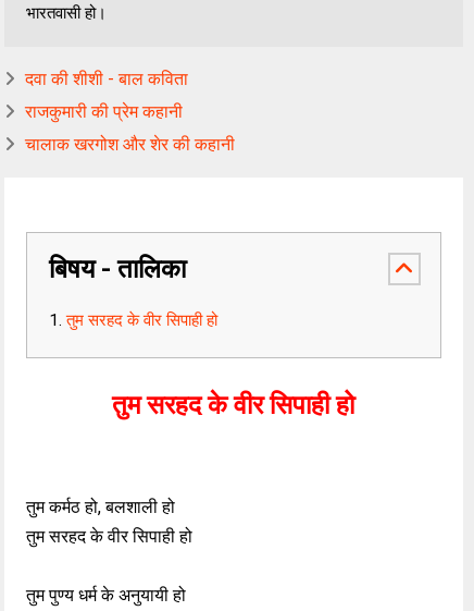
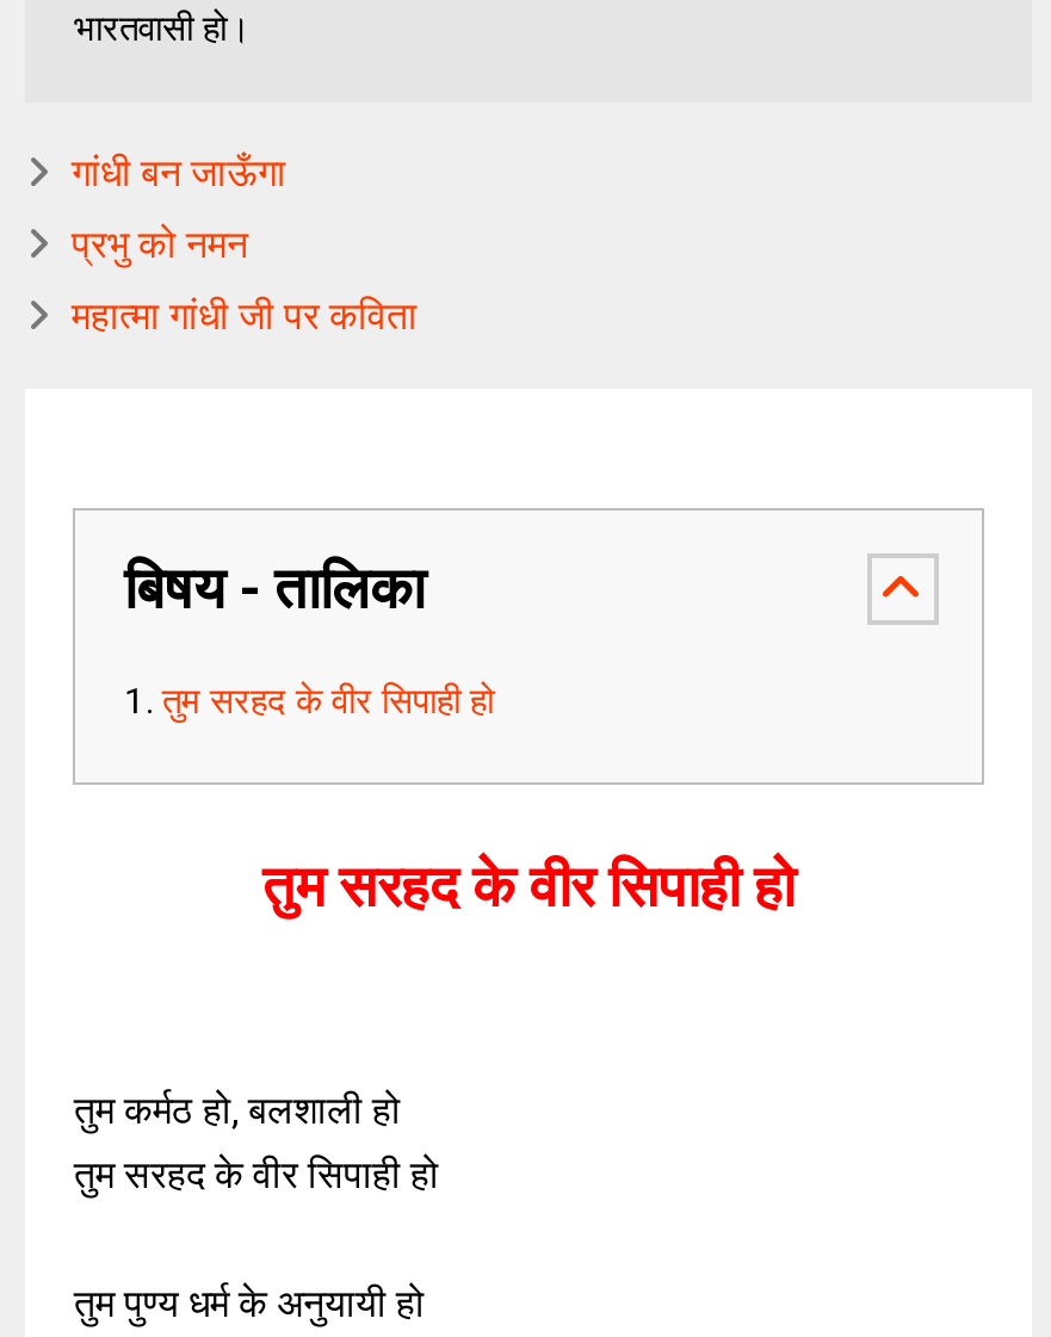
- दवा की शीशी - बाल कविता
+ गांधी बन जाऊँगा

- राजकुमारी की प्रेम कहानी
+ प्रभु को नमन

- चालाक खरगोश और शेर की कहानी
+ महात्मा गांधी जी पर कविता
